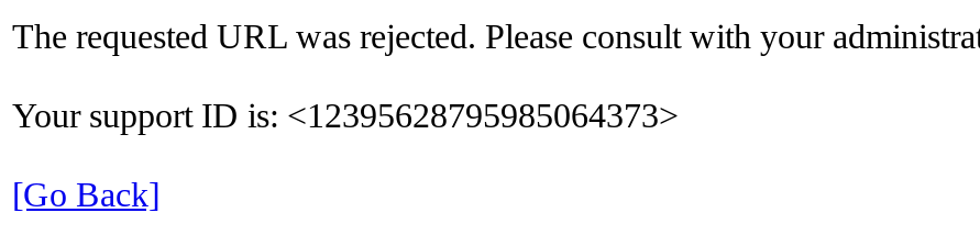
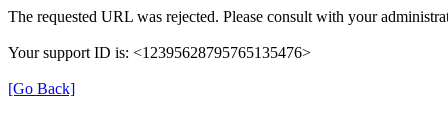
- Your support ID is: <12395628795985064373>
+ Your support ID is: <12395628795765135476>
